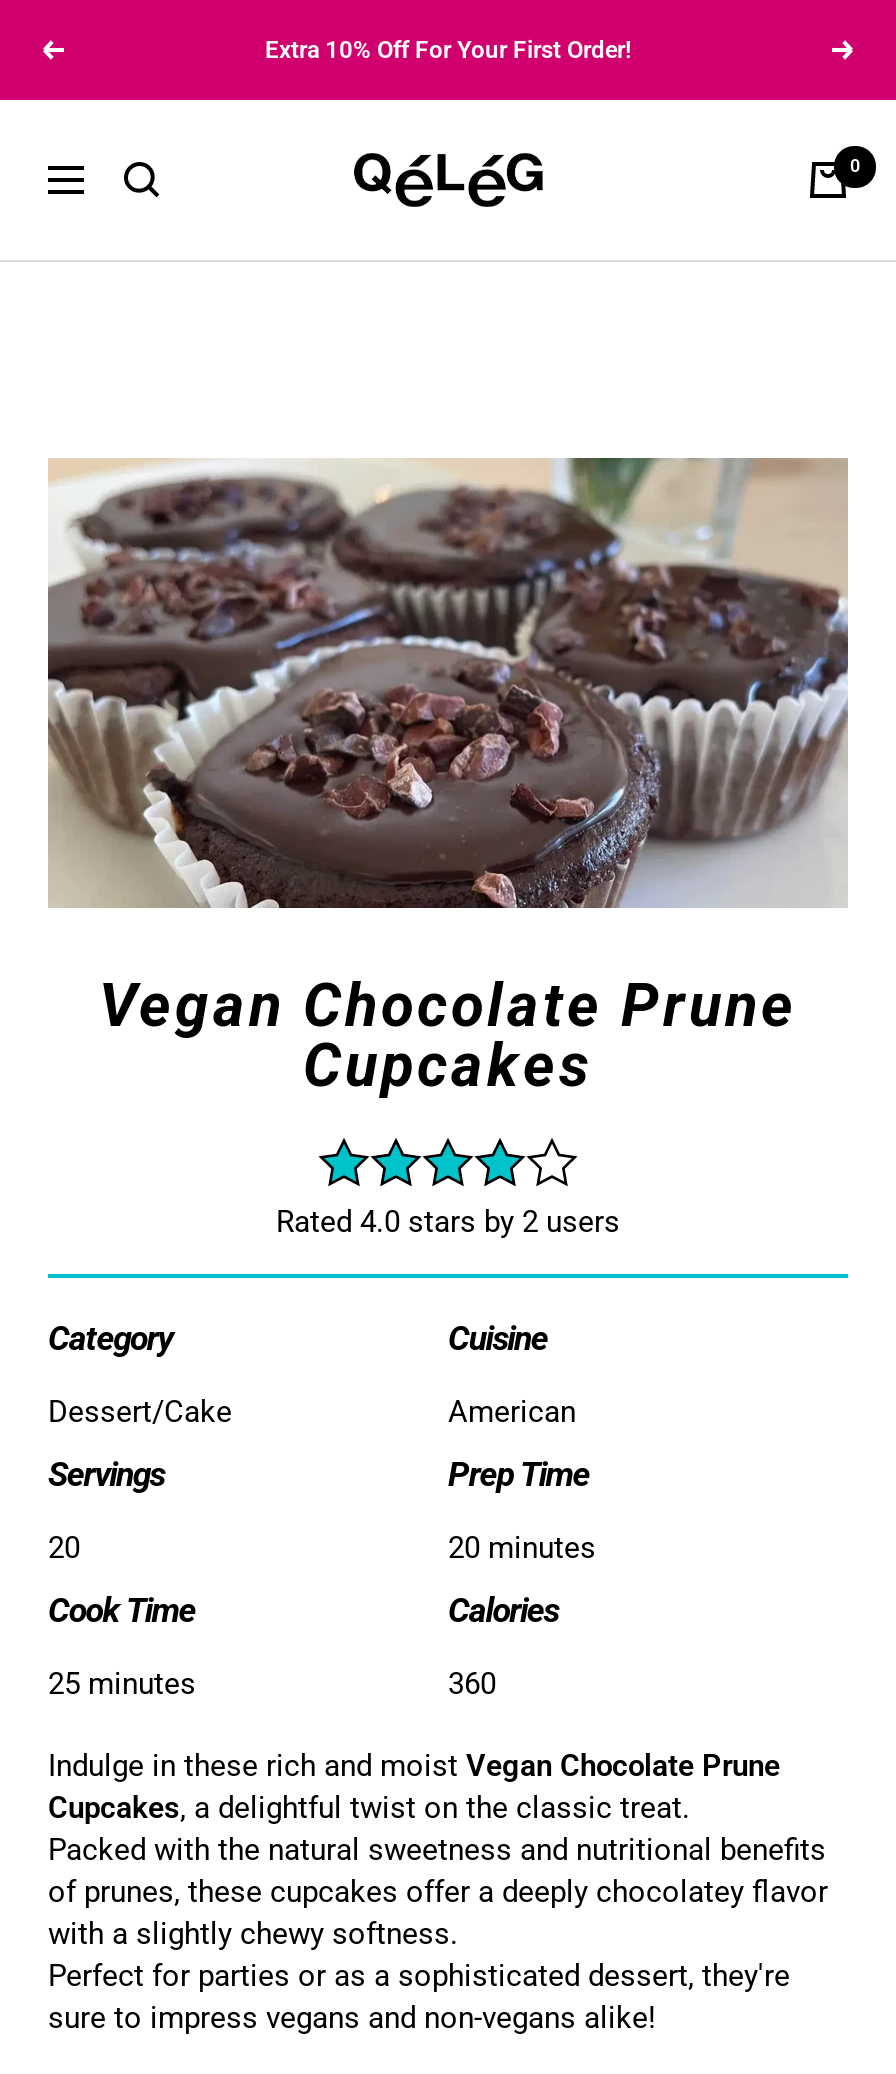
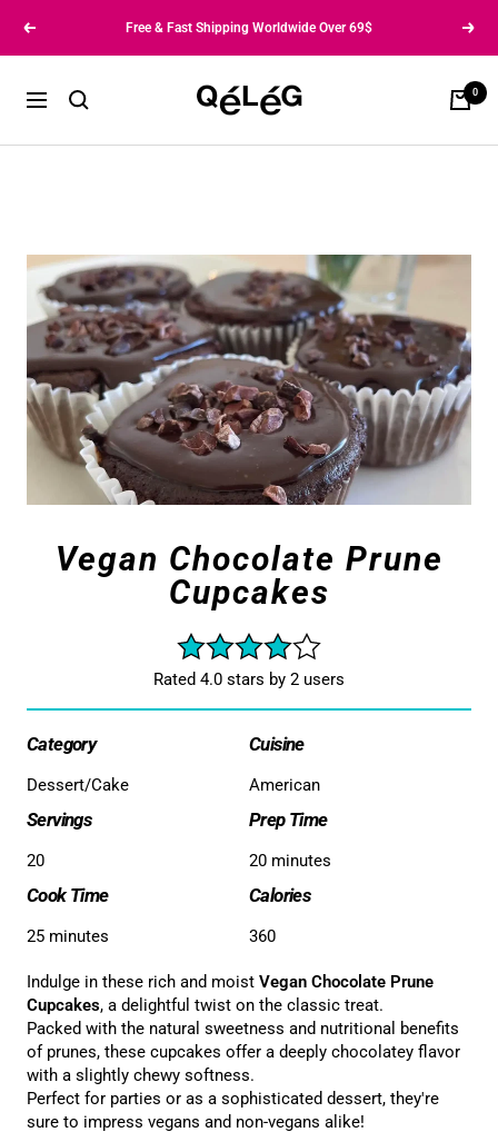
- Extra 10% Off For Your First Order!
+ Free & Fast Shipping Worldwide Over 69$
